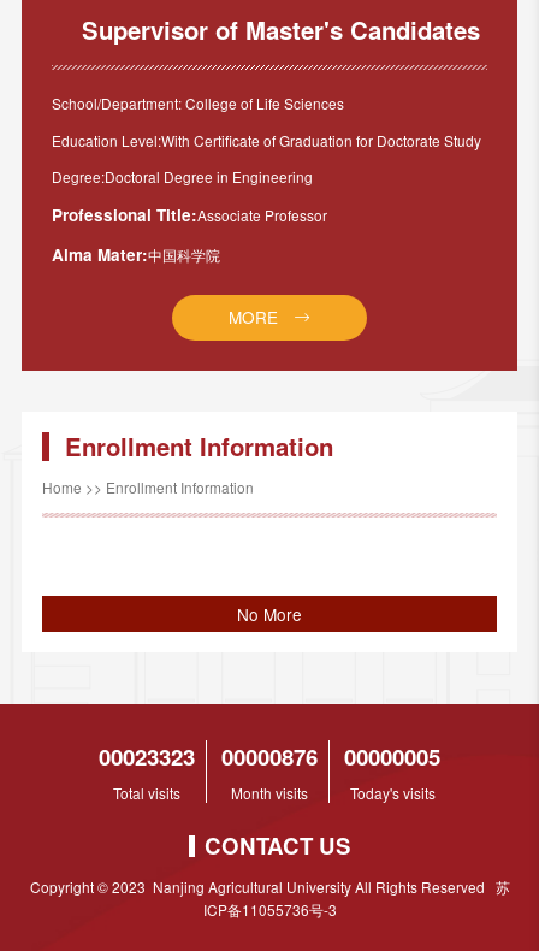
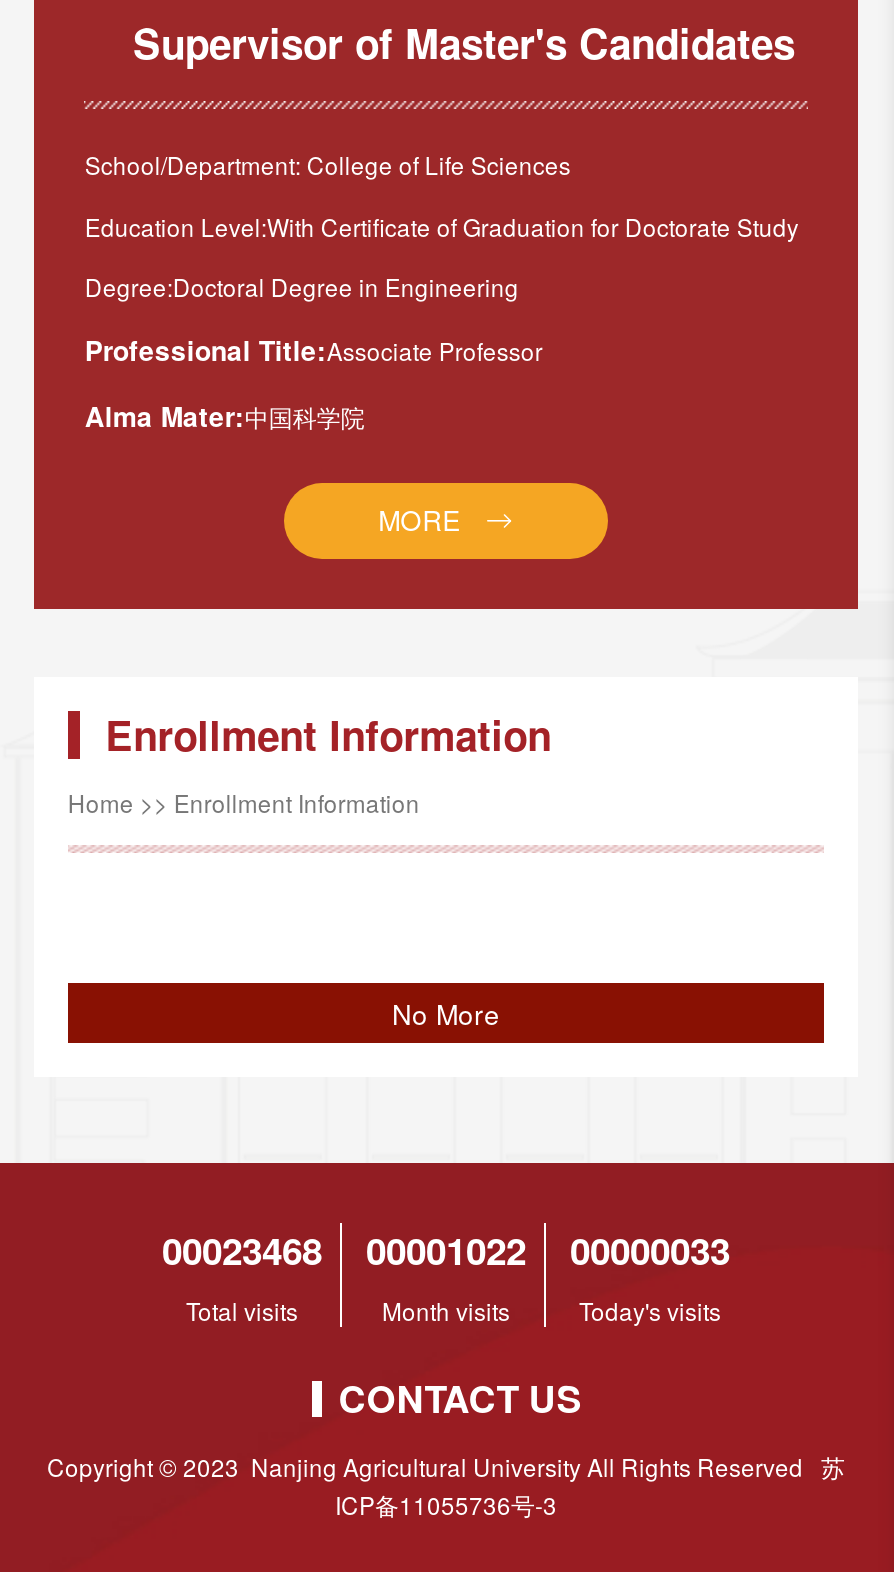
- 00023323
+ 00023468

- 00000876
+ 00001022

- 00000005
+ 00000033
